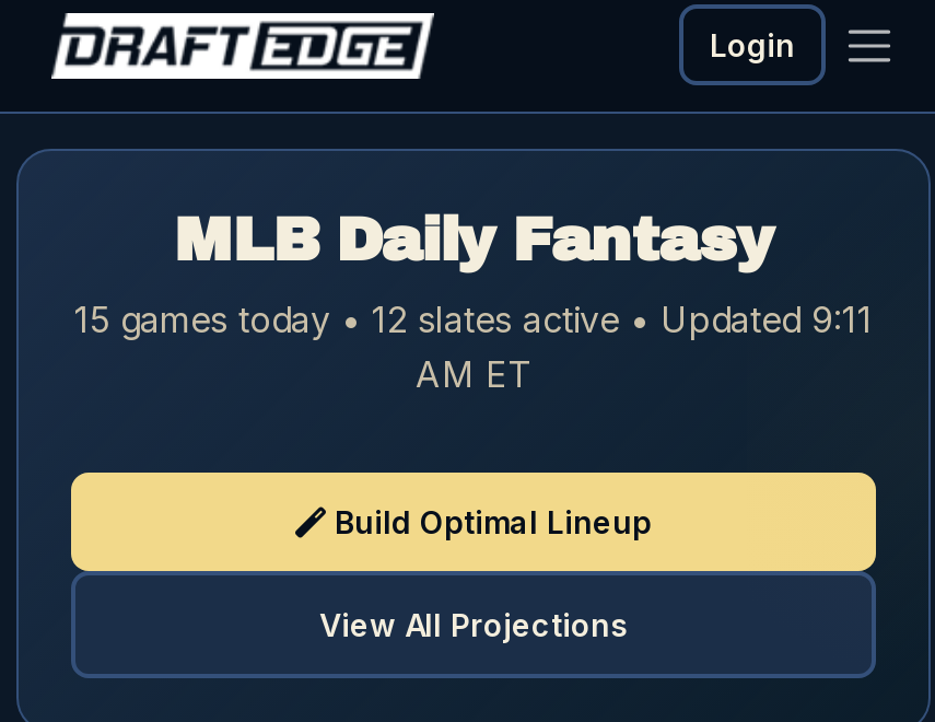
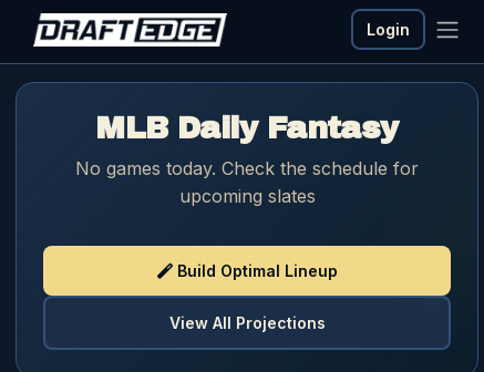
- 15 games today • 12 slates active • Updated 9:11
- AM ET
+ No games today. Check the schedule for
+ upcoming slates
